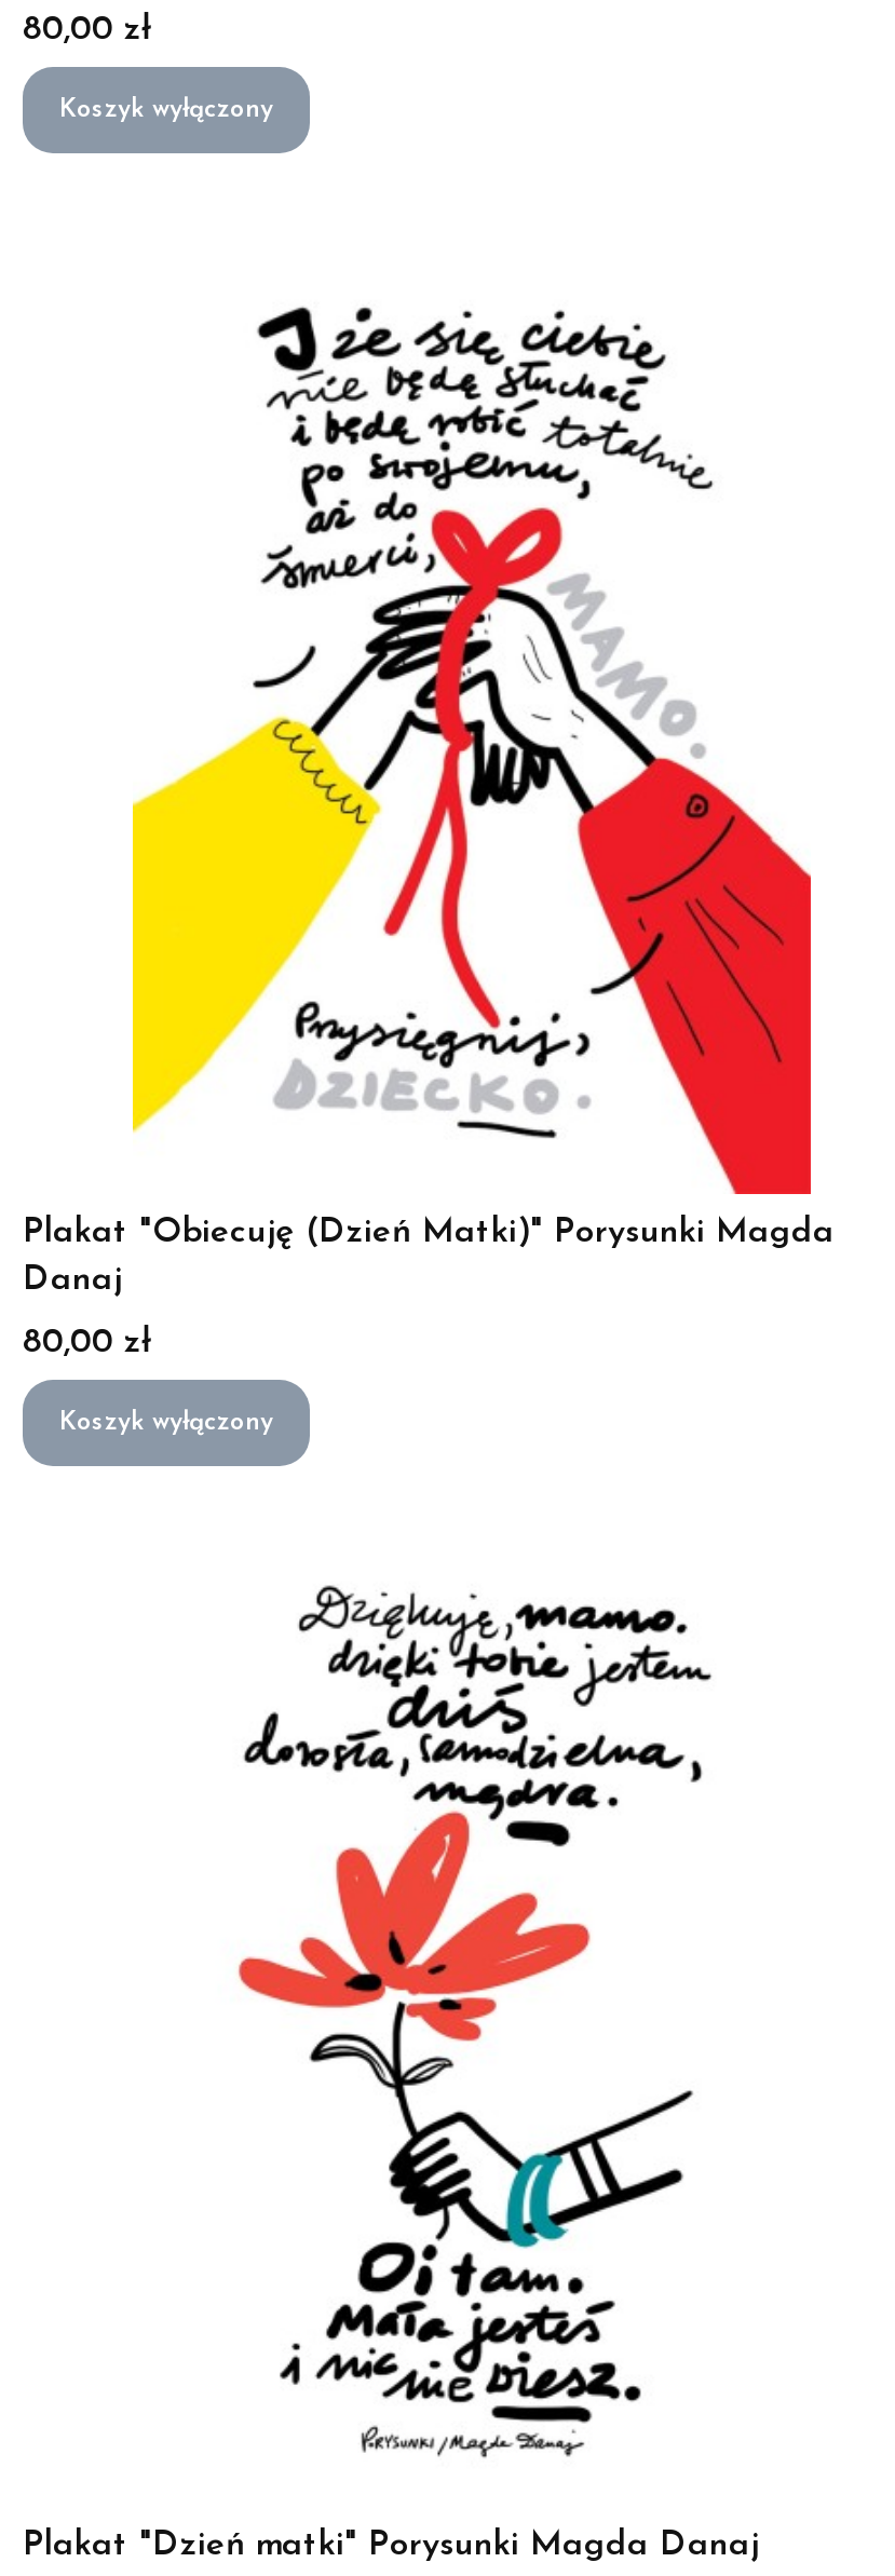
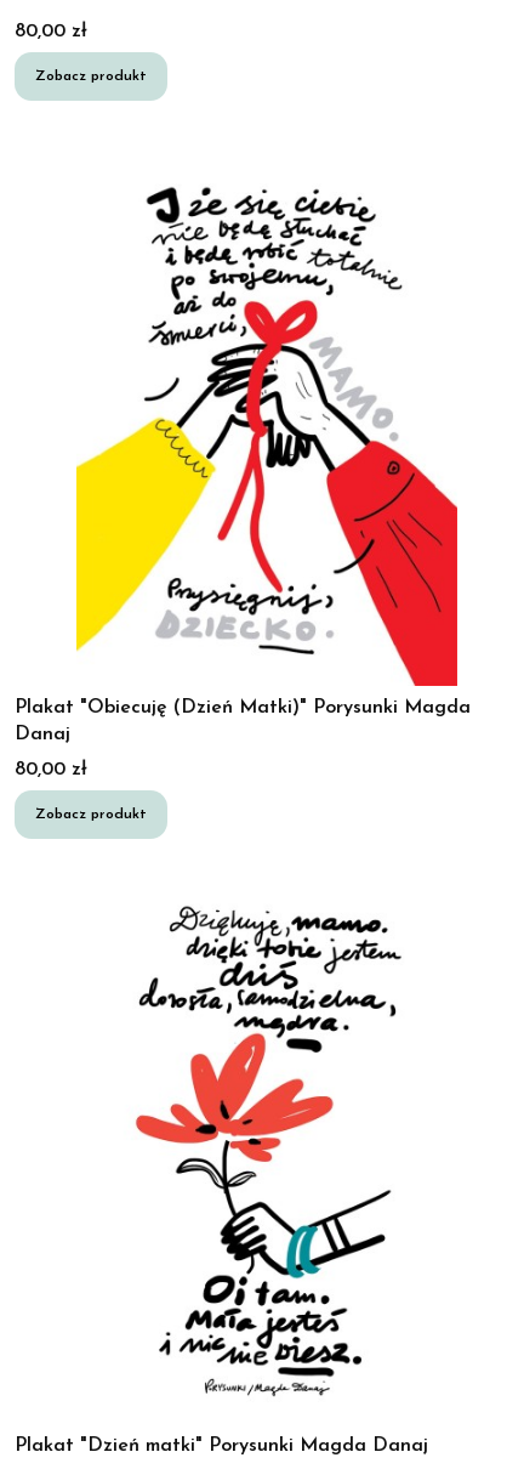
- Koszyk wyłączony
+ Zobacz produkt

- Koszyk wyłączony
+ Zobacz produkt
